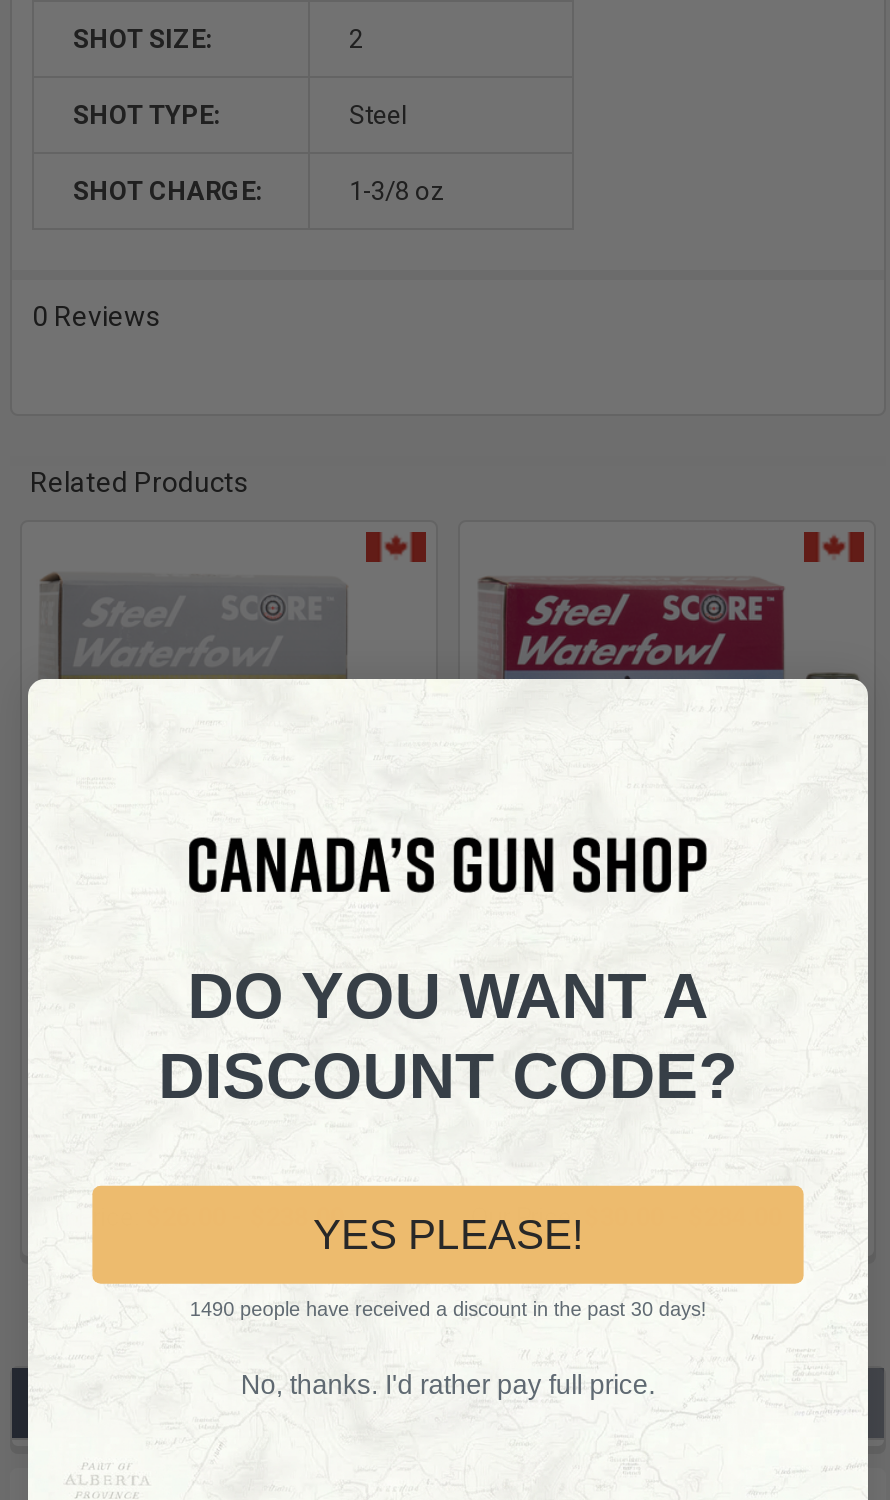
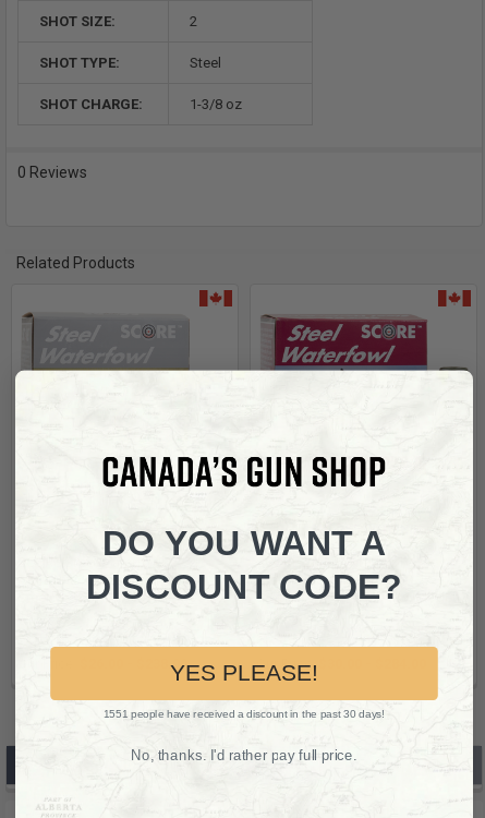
- 1490 people have received a discount in the past 30 days!
+ 1551 people have received a discount in the past 30 days!
